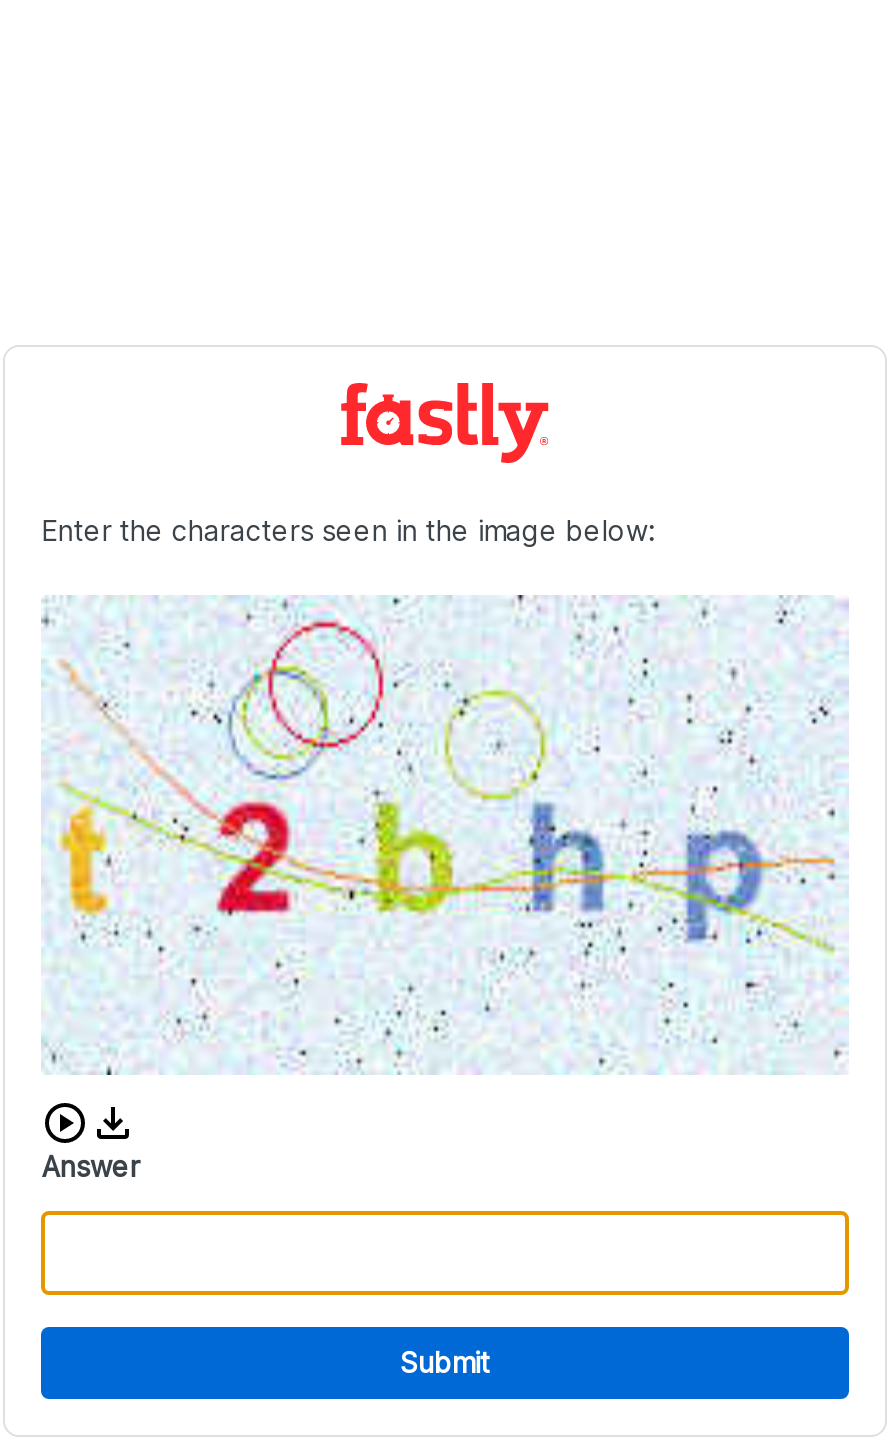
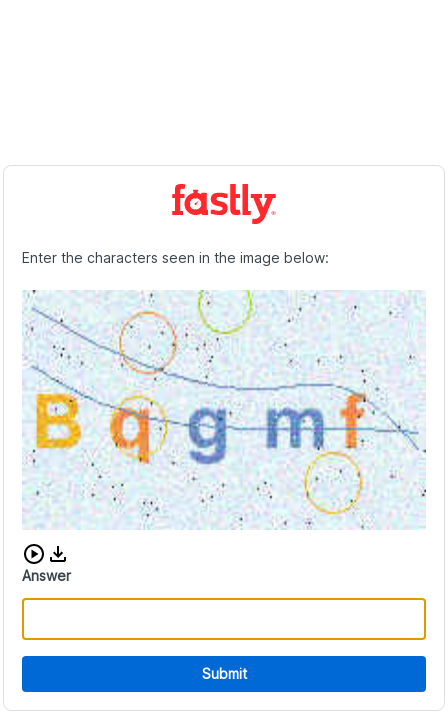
- [image]
+ [image]
